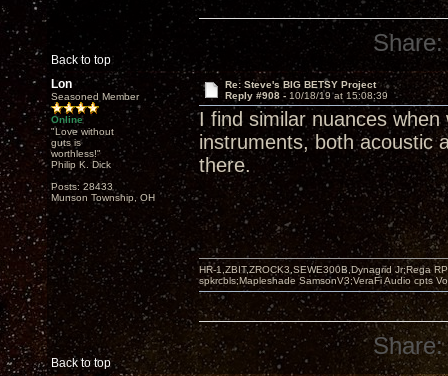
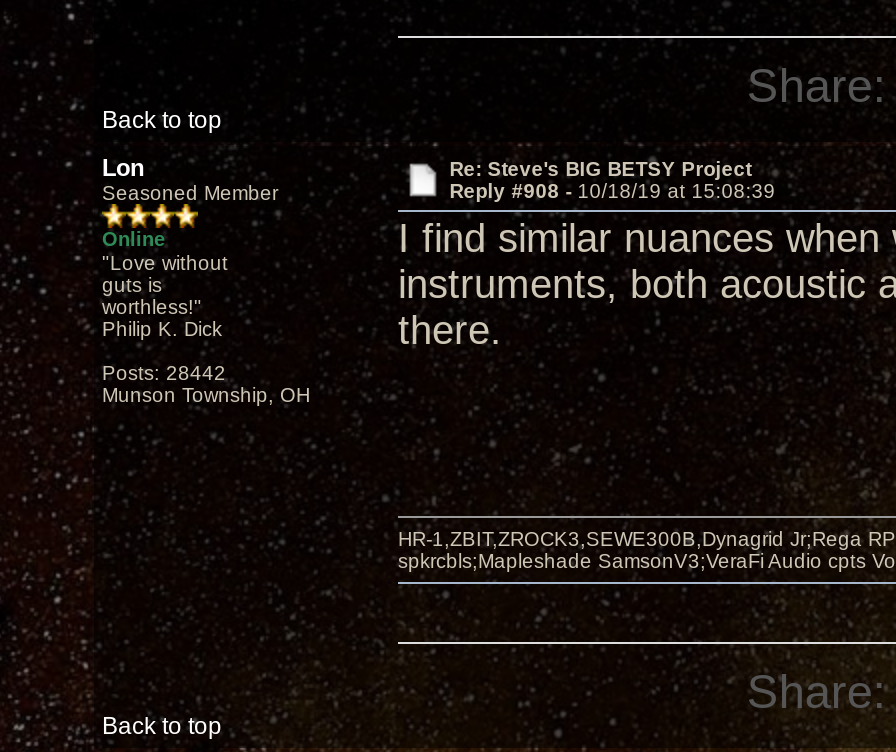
- Posts: 28433
+ Posts: 28442
